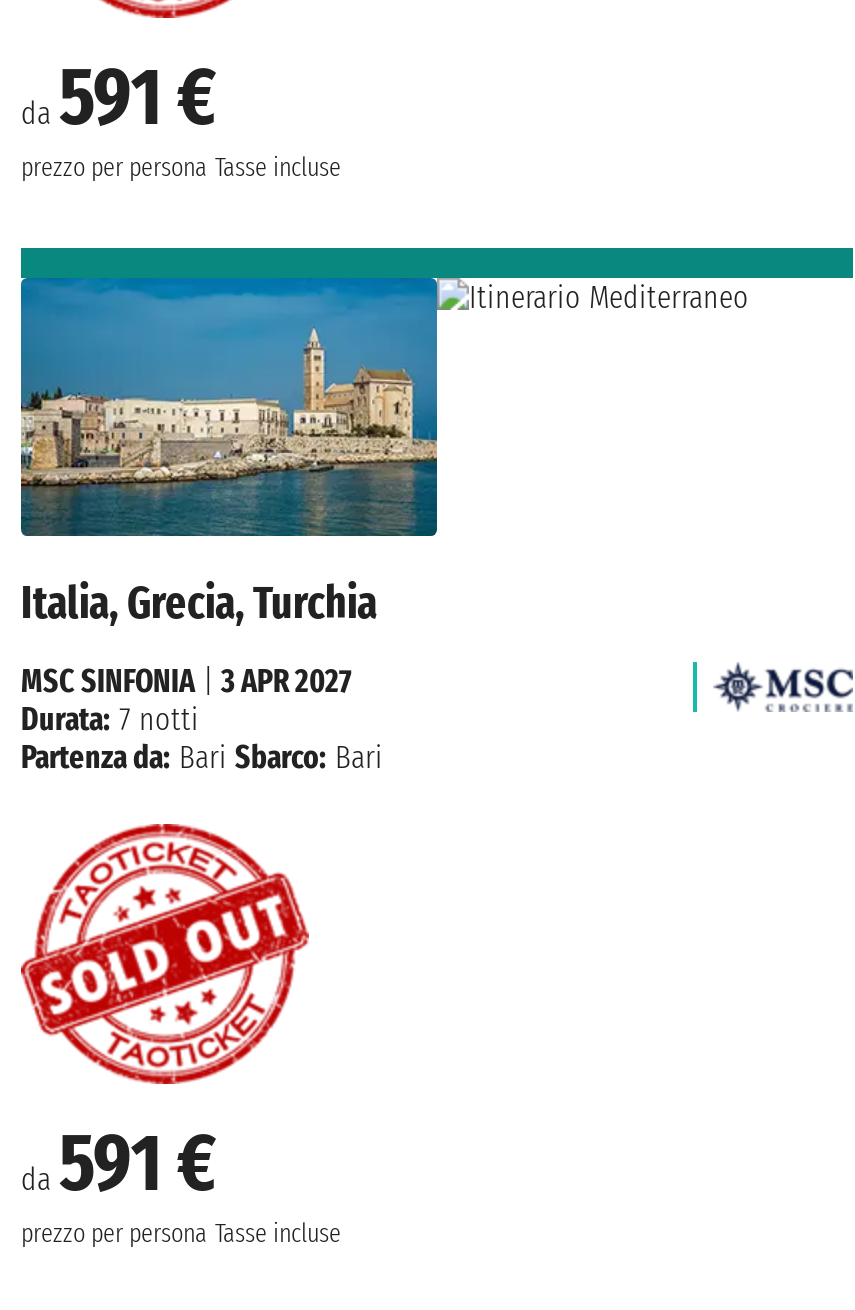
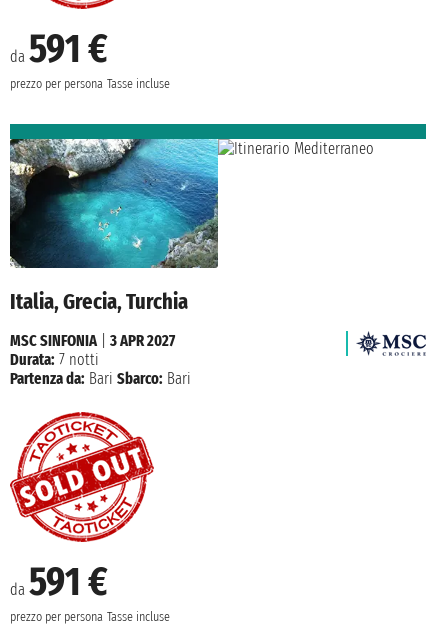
- [image]
+ [image]
